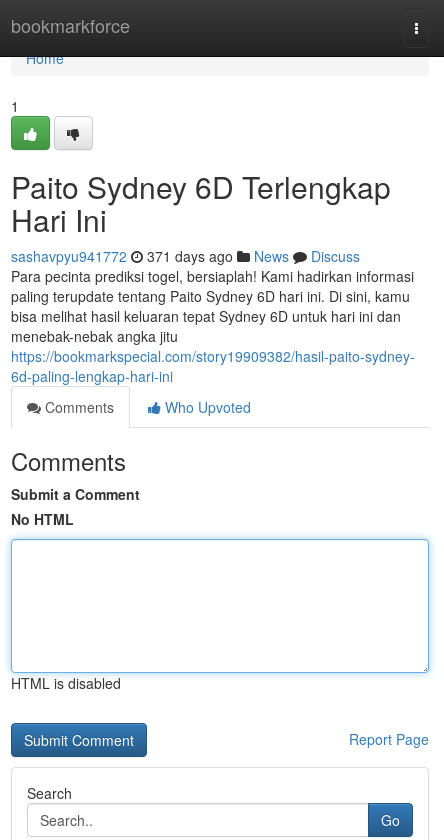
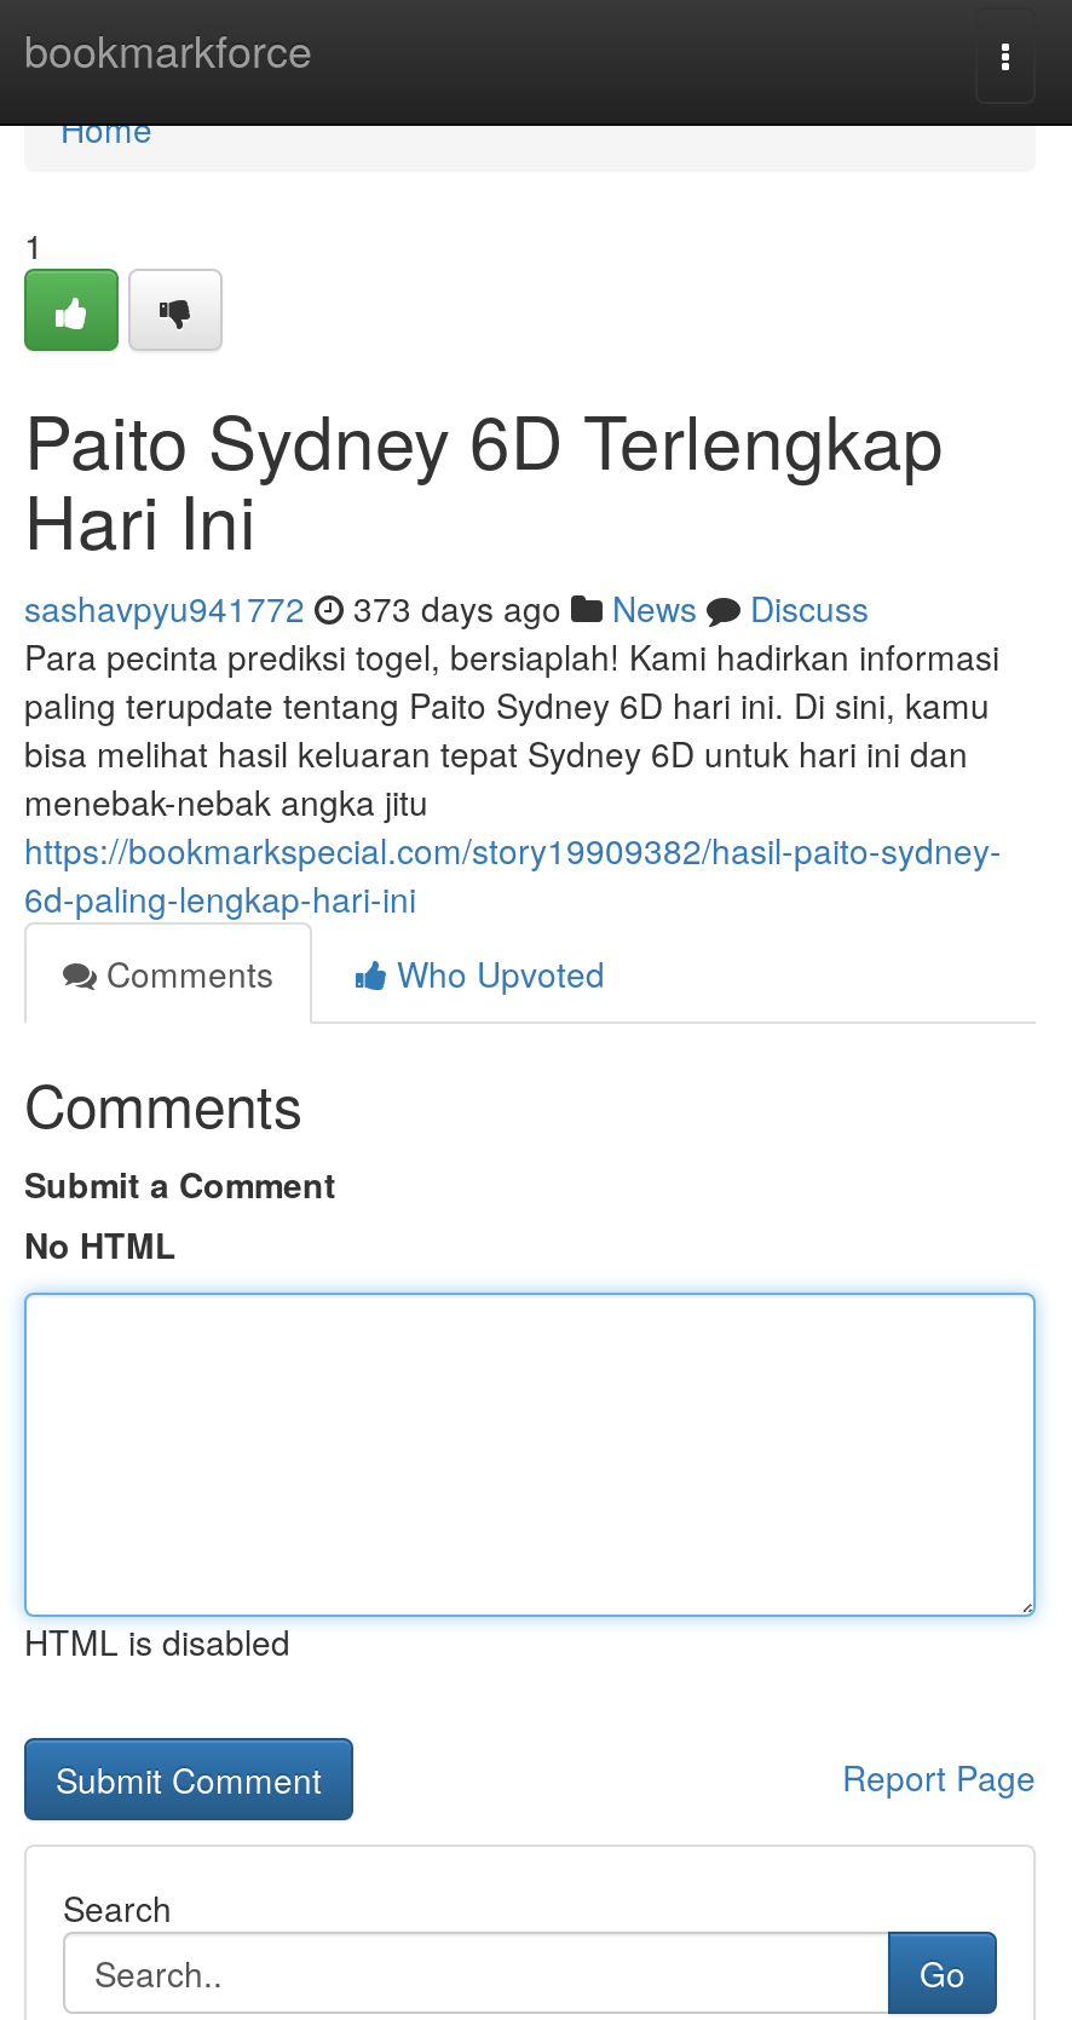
- sashavpyu941772 371 days ago News Discuss
+ sashavpyu941772 373 days ago News Discuss
